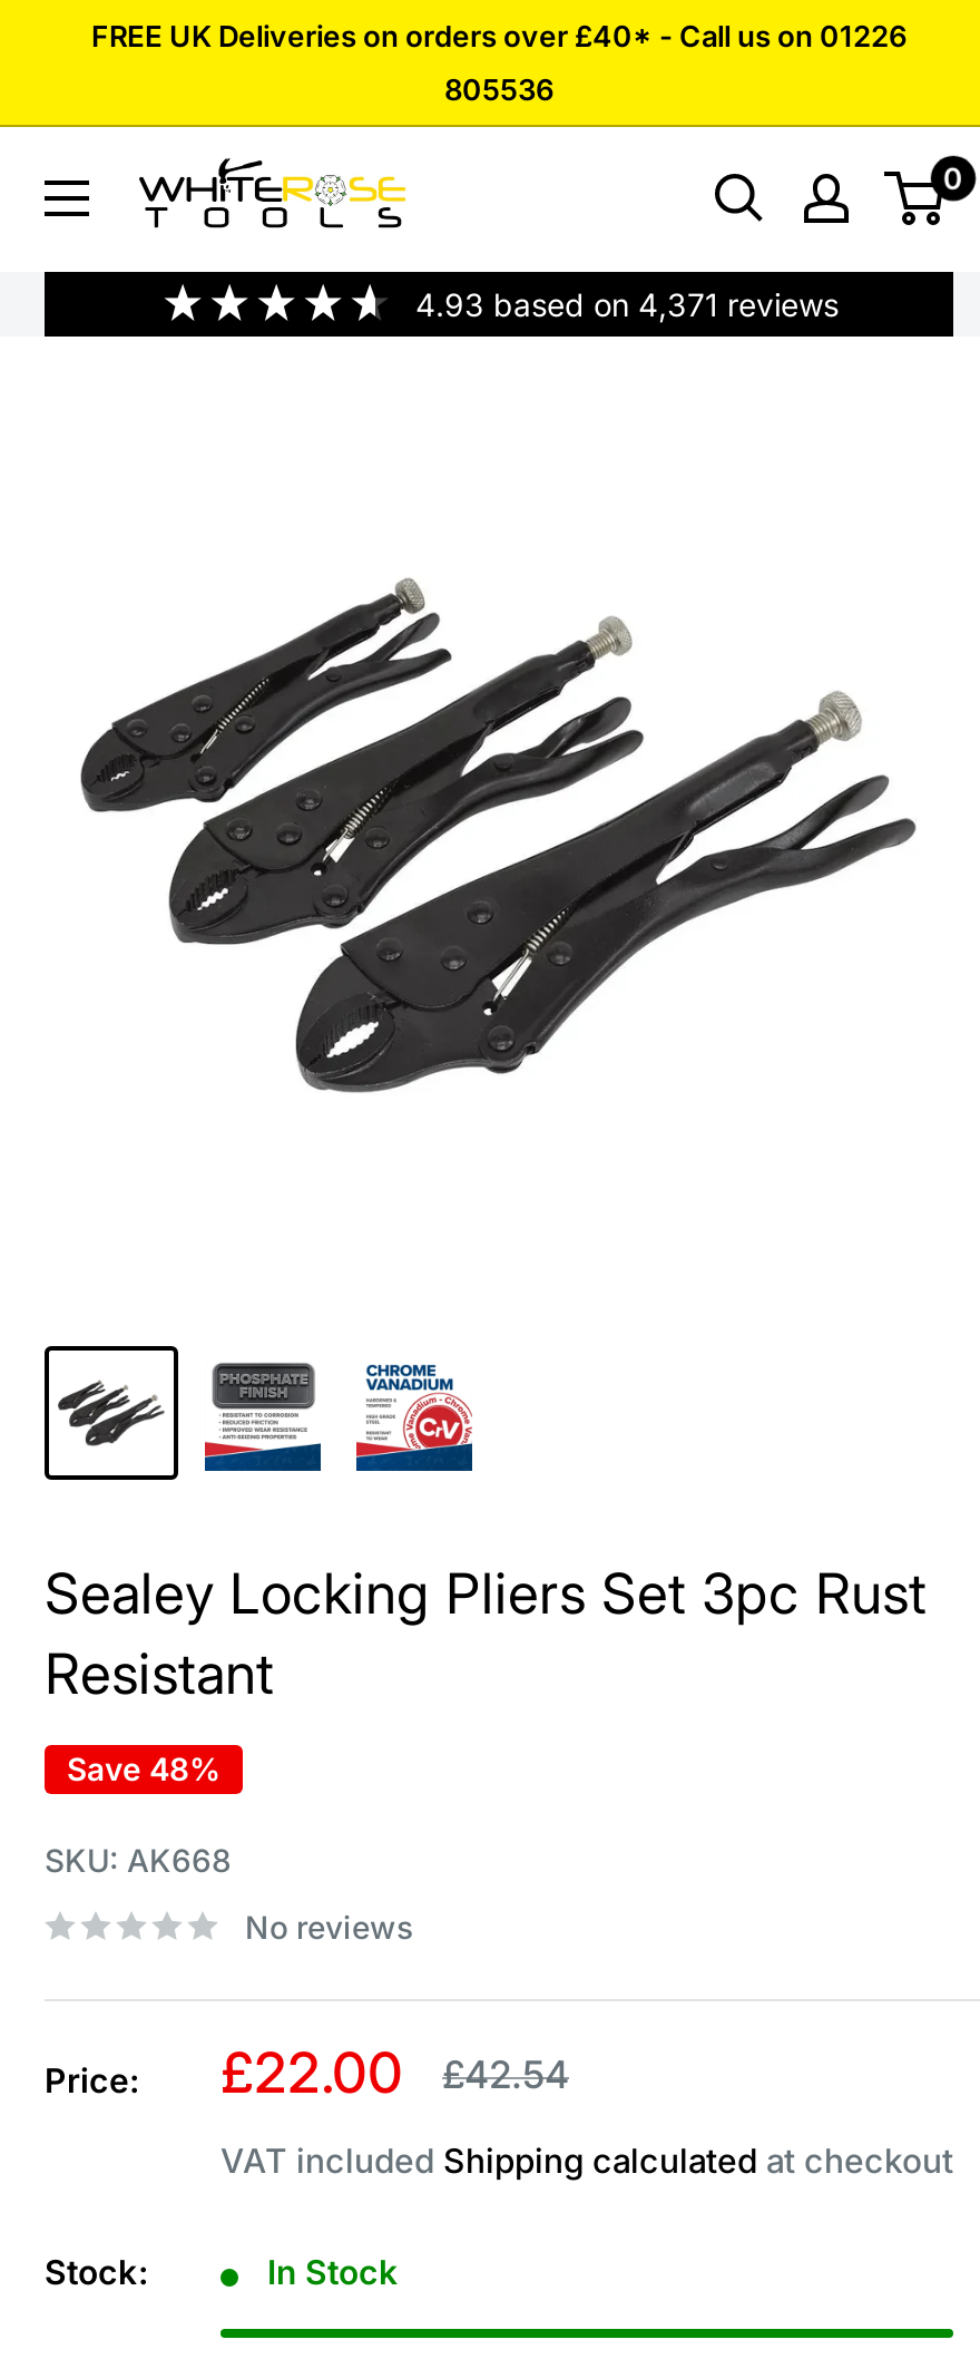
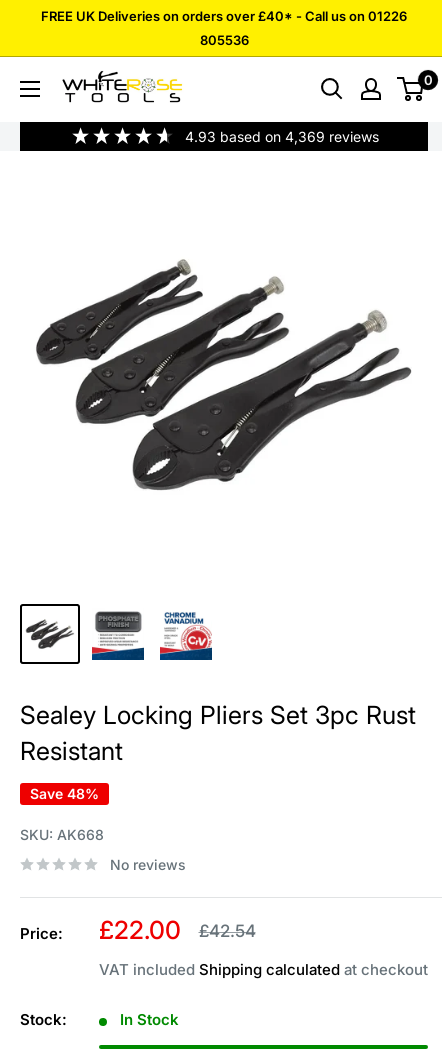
- 4.93 based on 4,371 reviews
+ 4.93 based on 4,369 reviews
